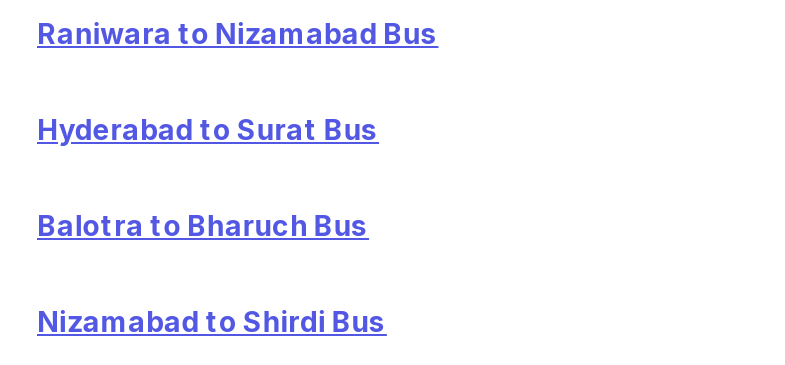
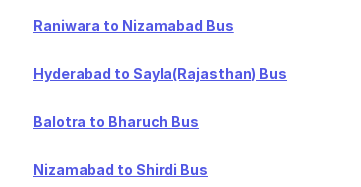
- Hyderabad to Surat Bus
+ Hyderabad to Sayla(Rajasthan) Bus
